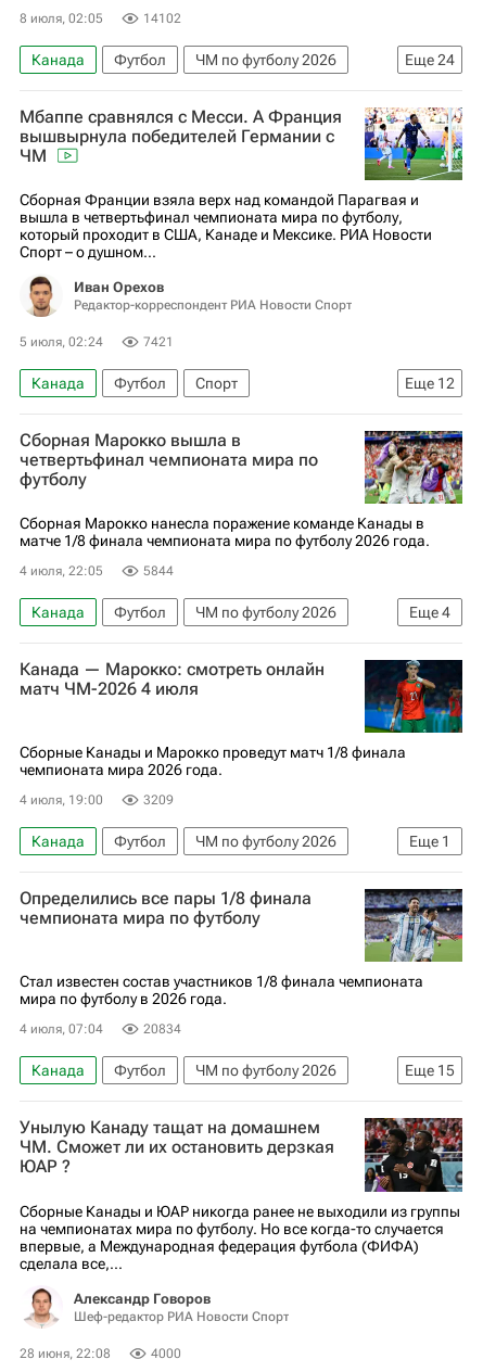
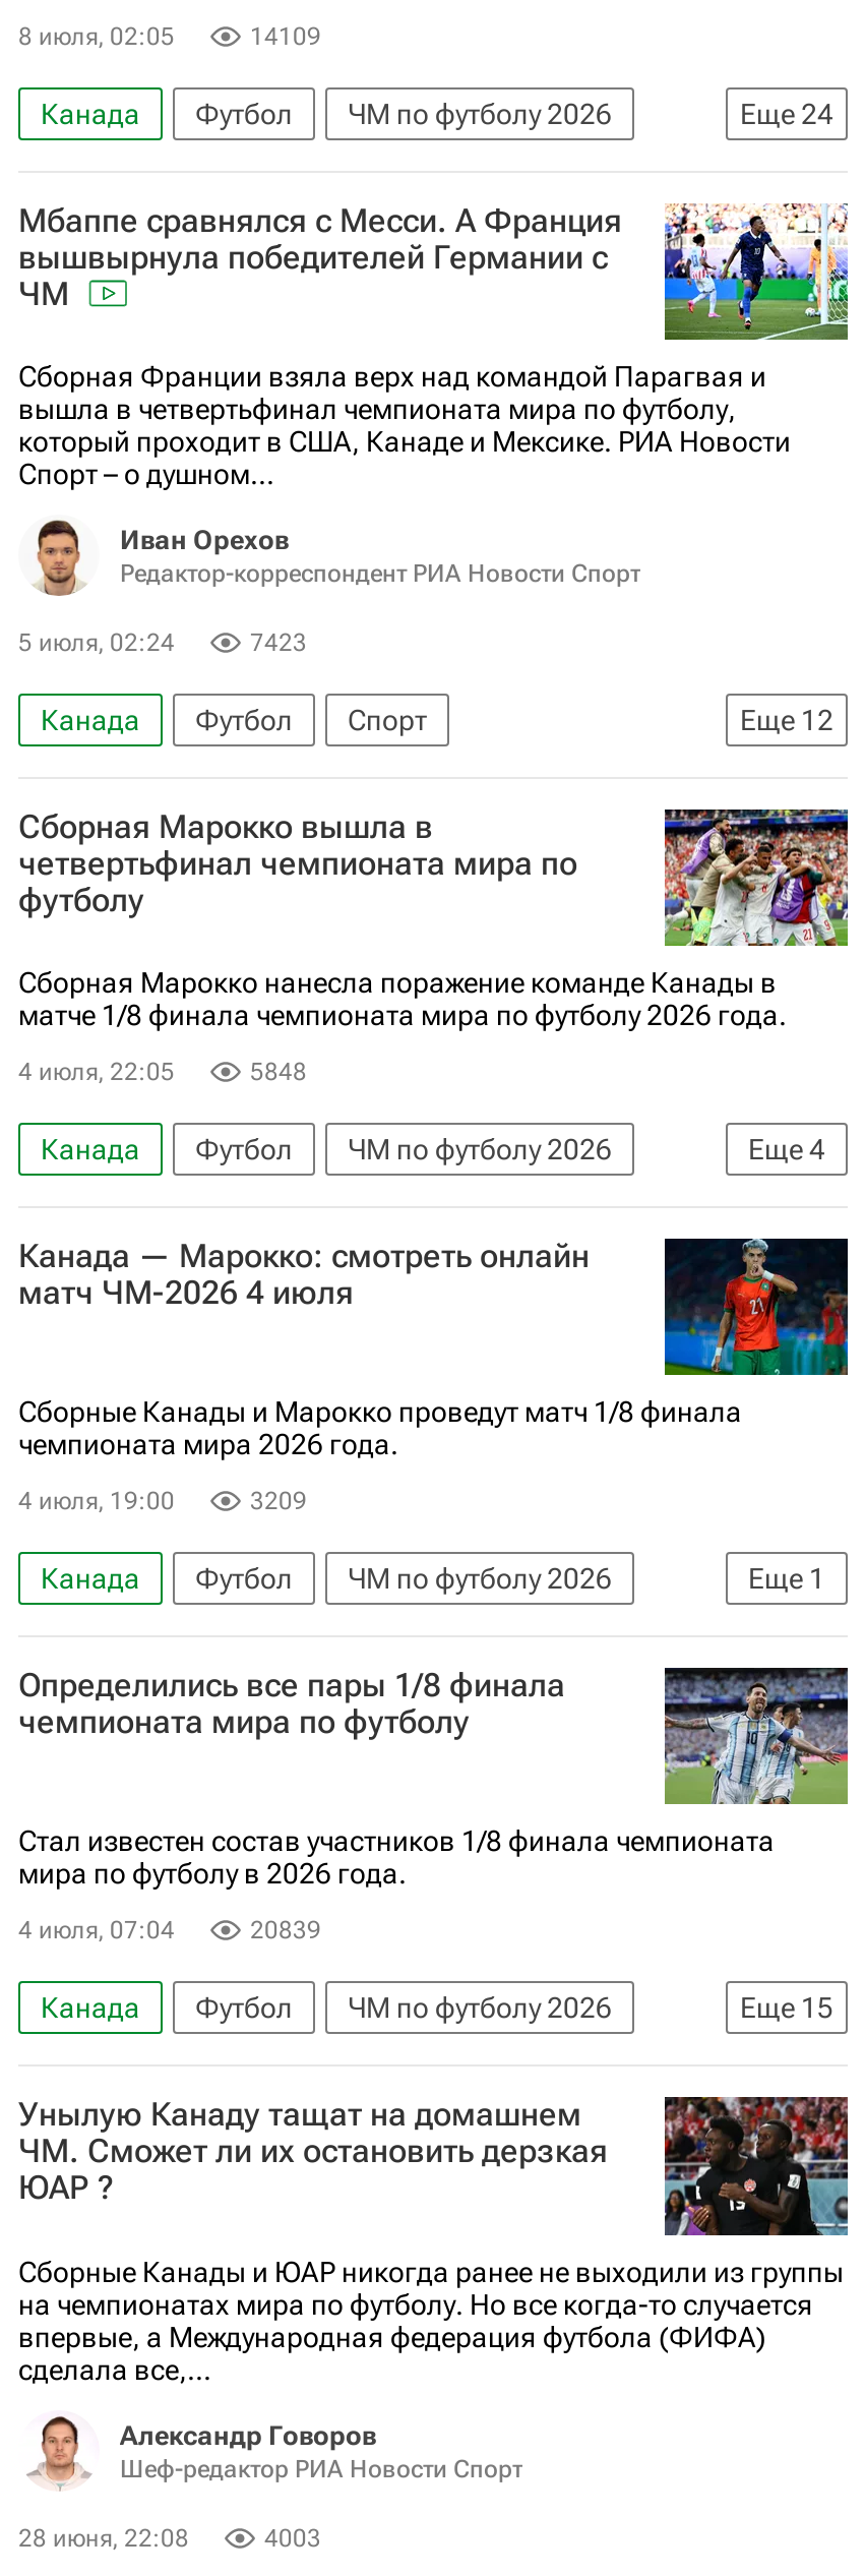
- 14102
+ 14109

- 7421
+ 7423

- 5844
+ 5848

- 20834
+ 20839

- 4000
+ 4003
